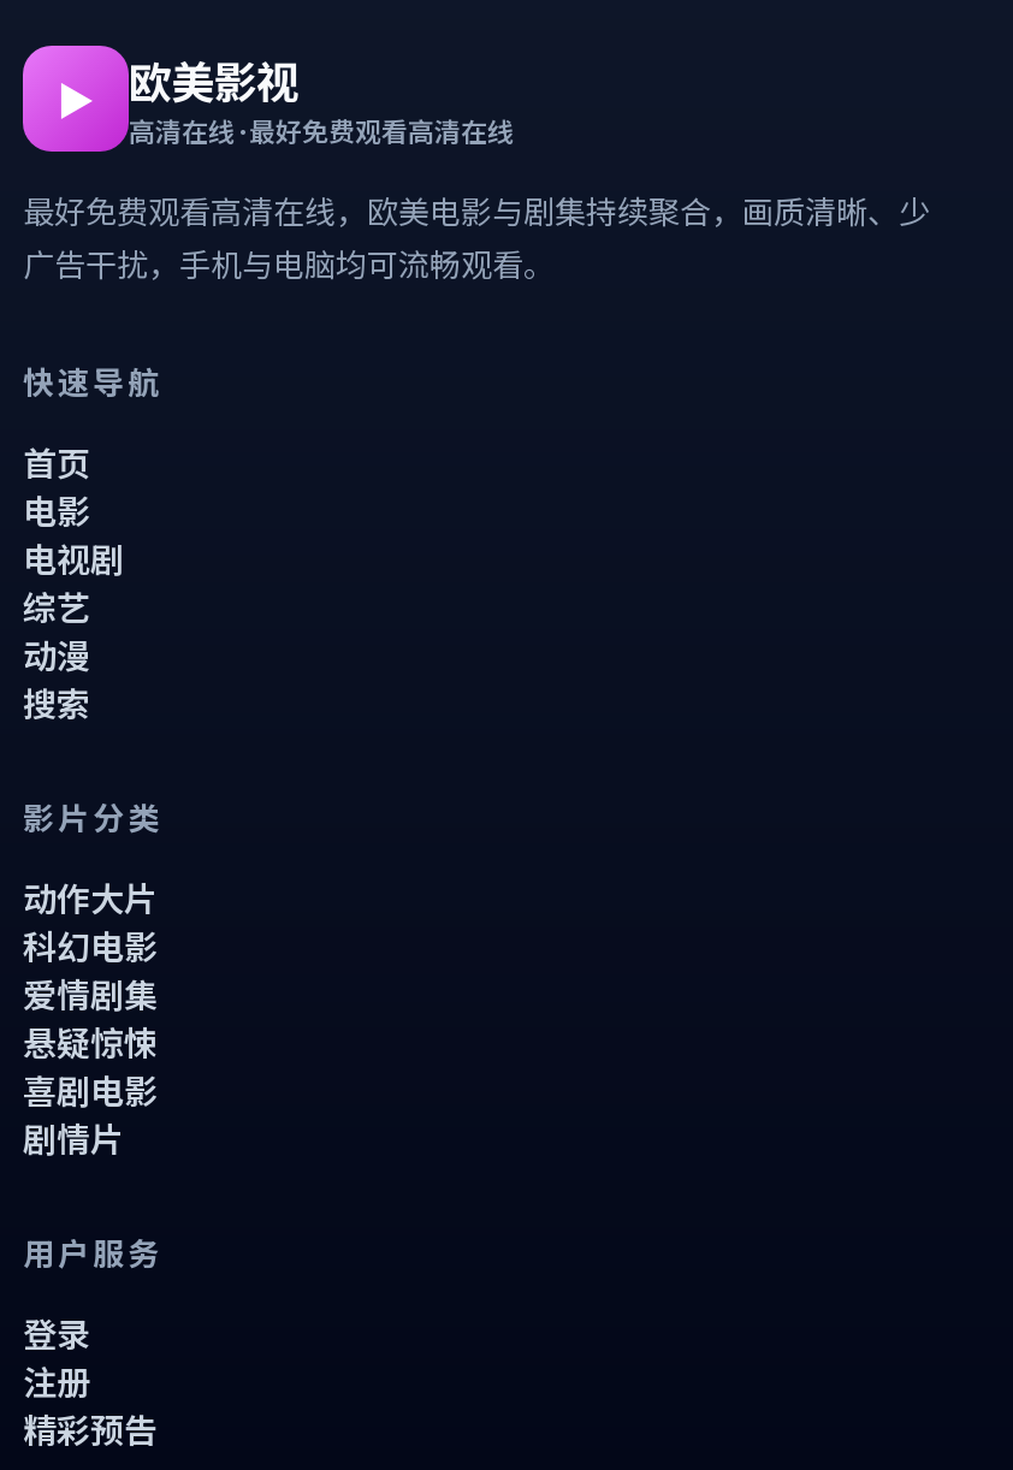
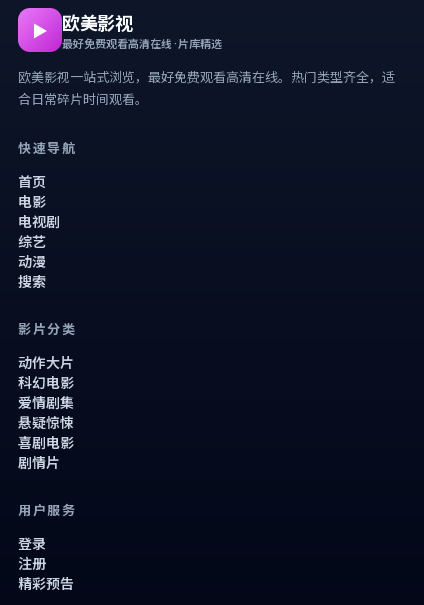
- 高清在线 · 最好免费观看高清在线
+ 最好免费观看高清在线 · 片库精选

- 最好免费观看高清在线，欧美电影与剧集持续聚合，画质清晰、少
- 广告干扰，手机与电脑均可流畅观看。
+ 欧美影视一站式浏览，最好免费观看高清在线。热门类型齐全，适
+ 合日常碎片时间观看。
